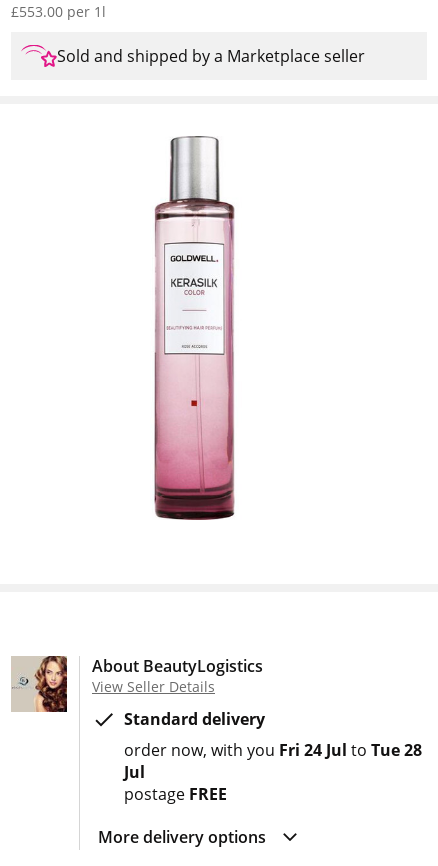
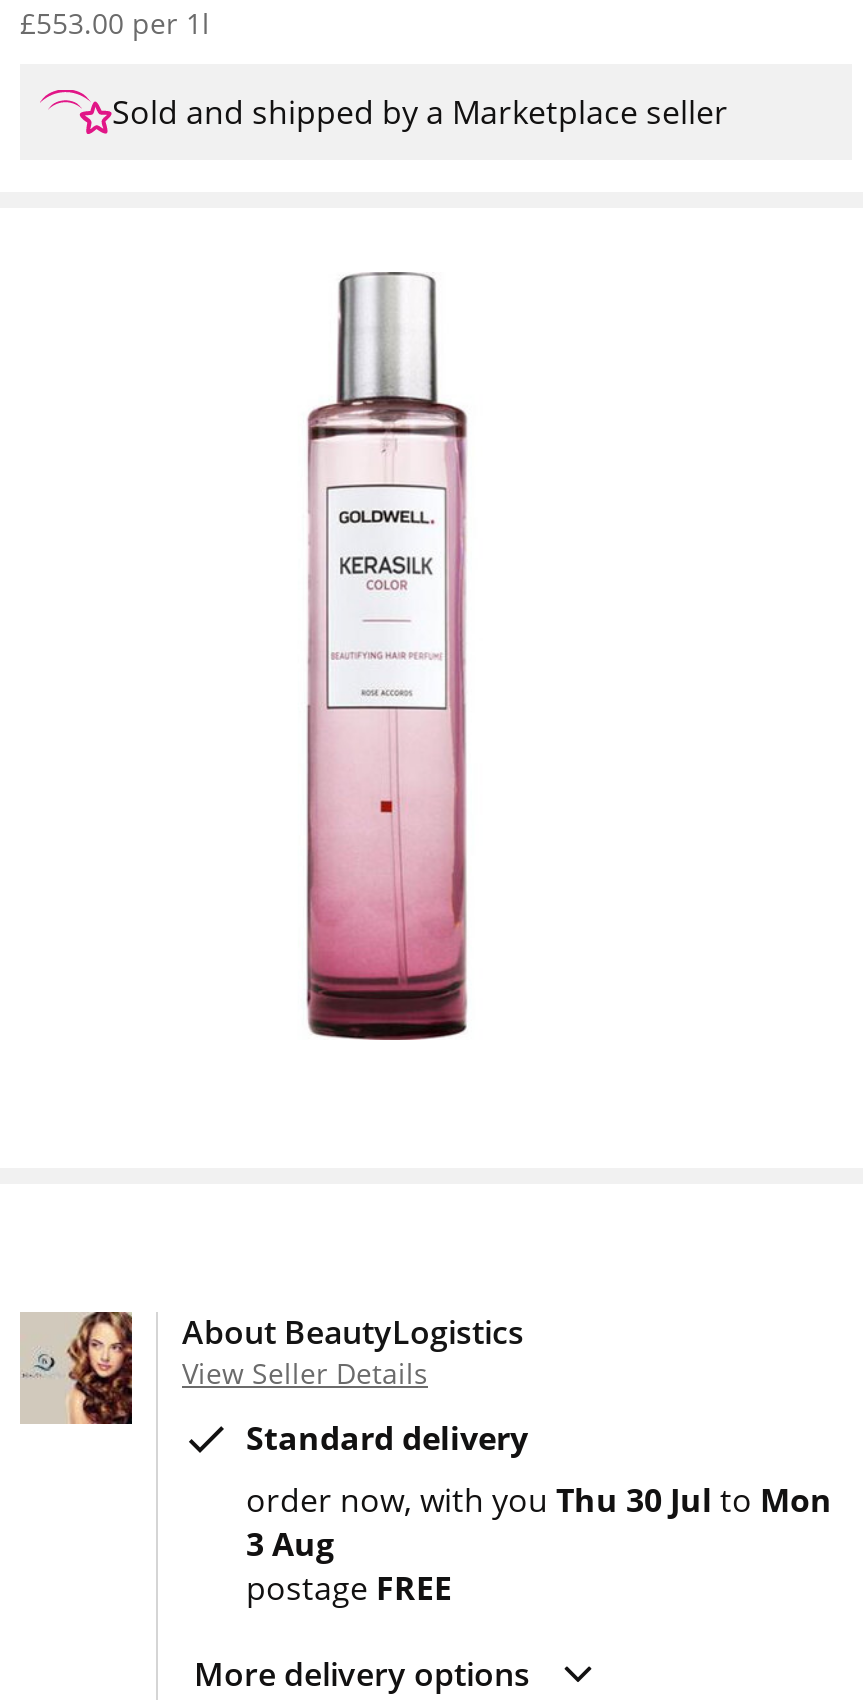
- order now with you Fri 24 Jul to Tue 28
- Jul
+ order now with you Thu 30 Jul to Mon
+ 3 Aug
